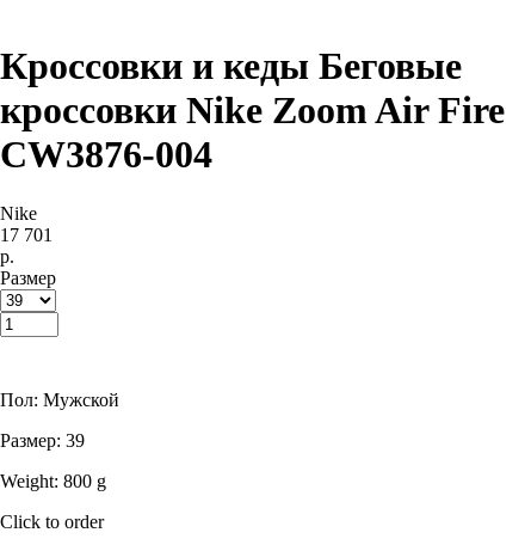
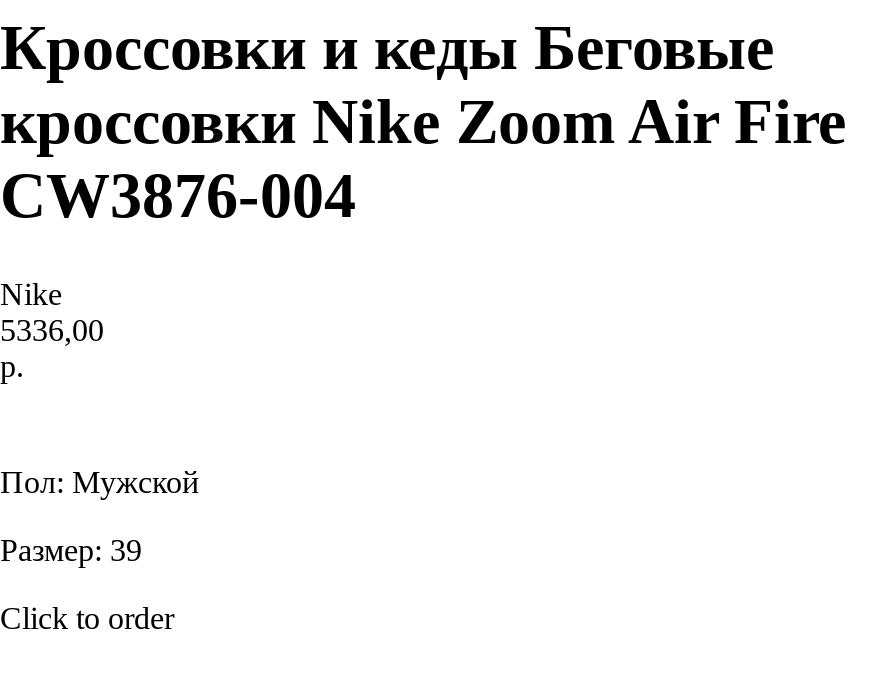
- 17 701
+ 5336,00

- Размер

- Weight: 800 g
